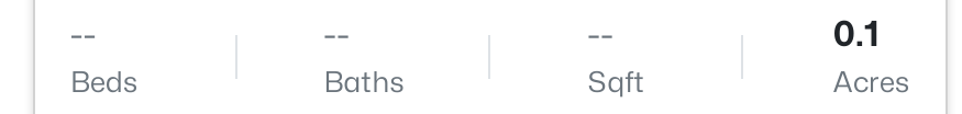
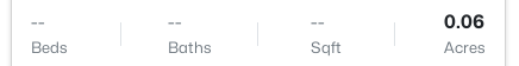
- 0.1
+ 0.06
